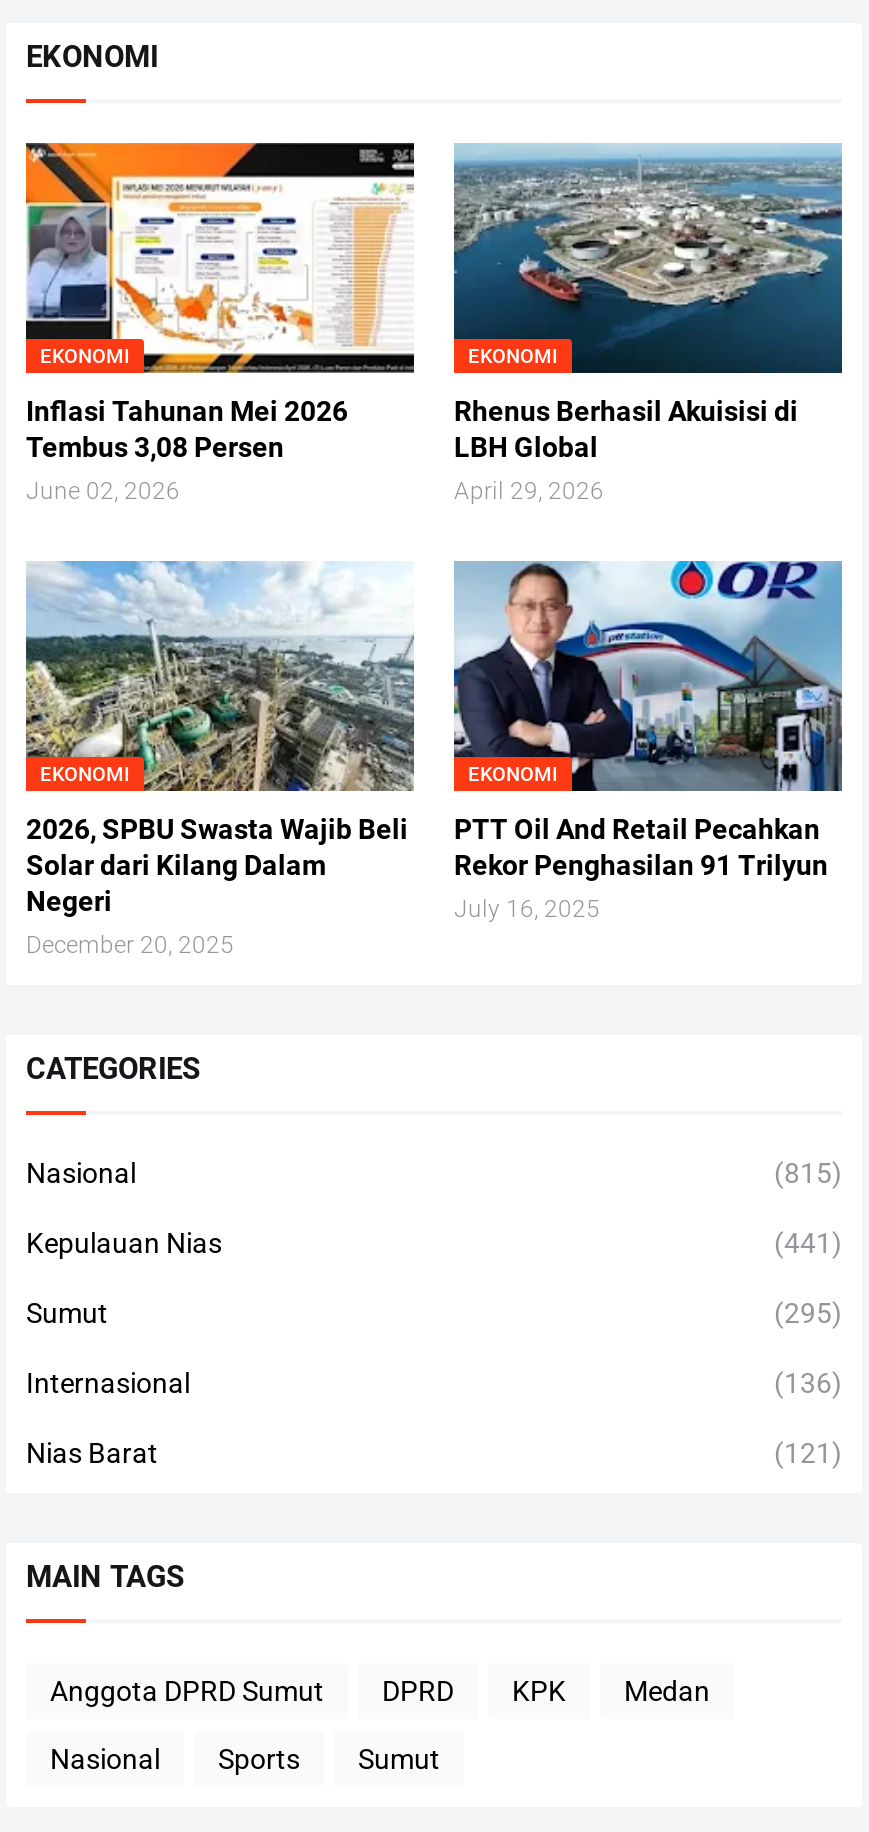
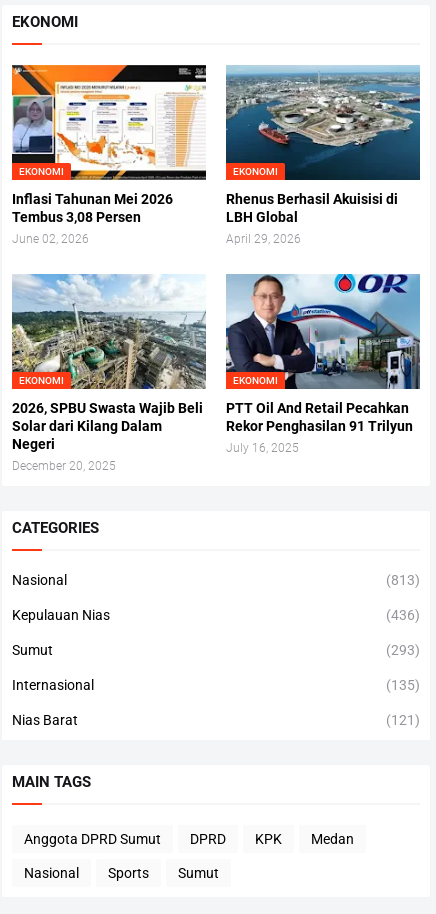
- (815)
+ (813)

- (441)
+ (436)

- (295)
+ (293)

- (136)
+ (135)
